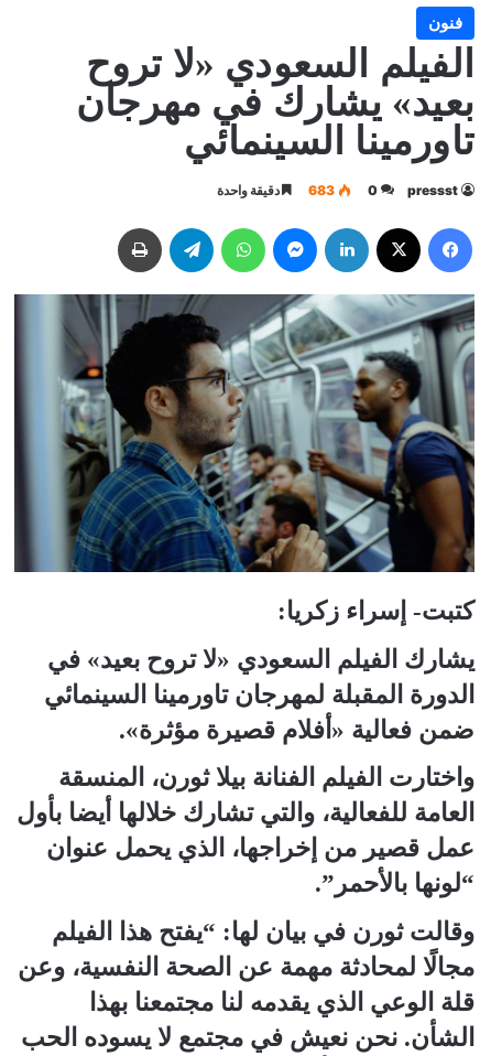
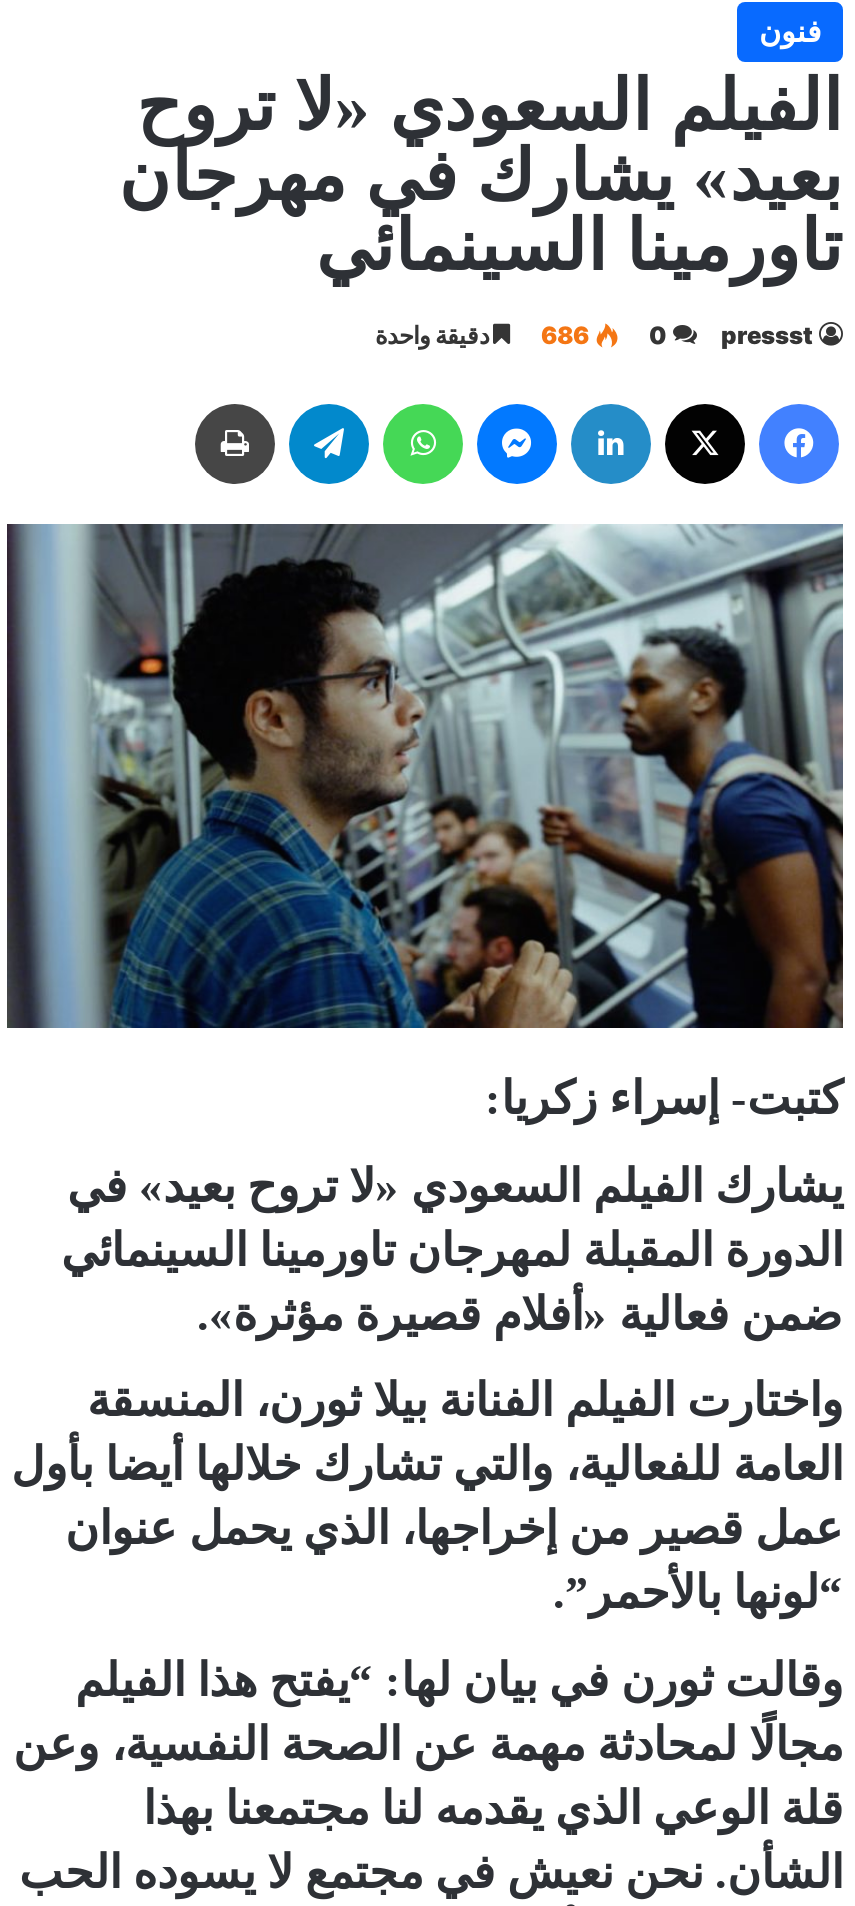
- pressst 0 683 دقيقة واحدة
+ pressst 0 686 دقيقة واحدة
